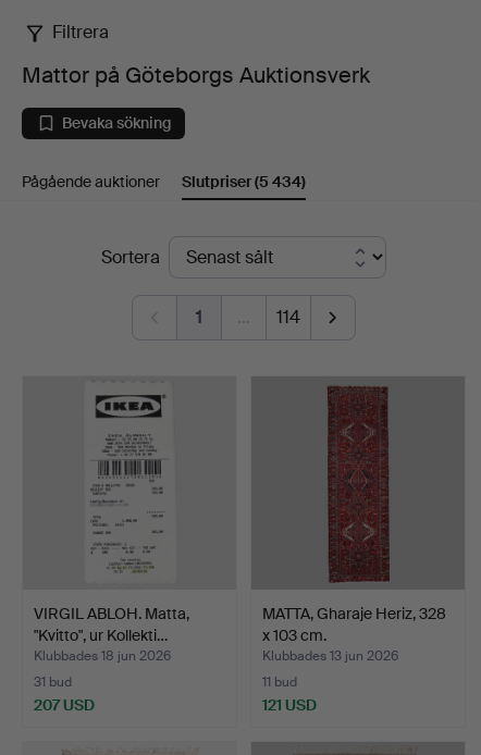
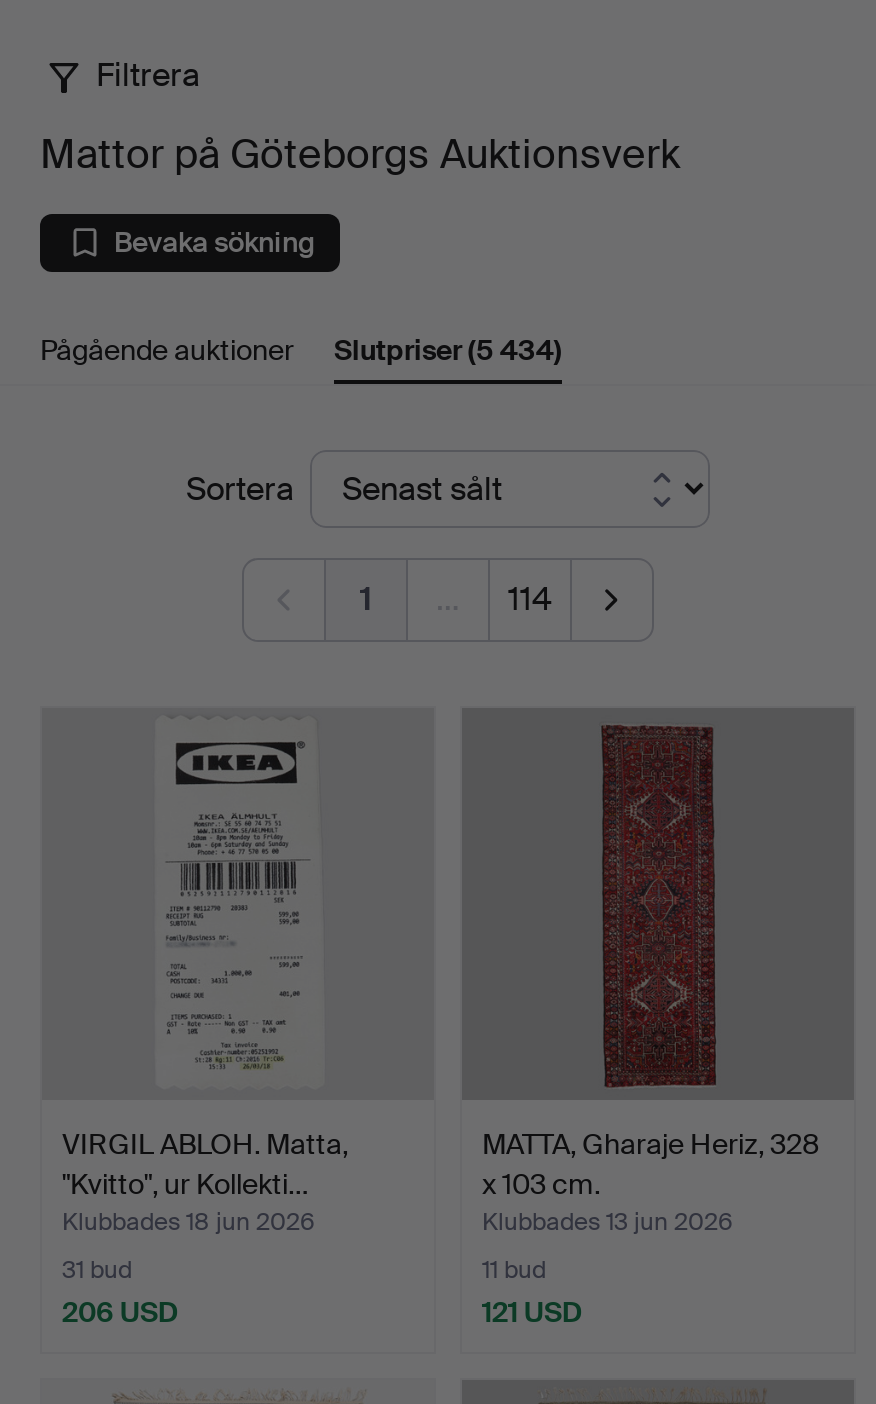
- 207 USD
+ 206 USD
